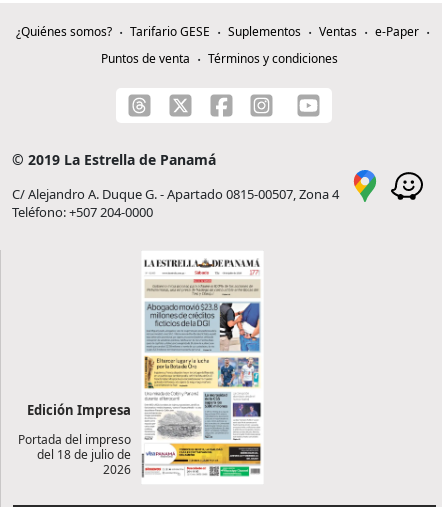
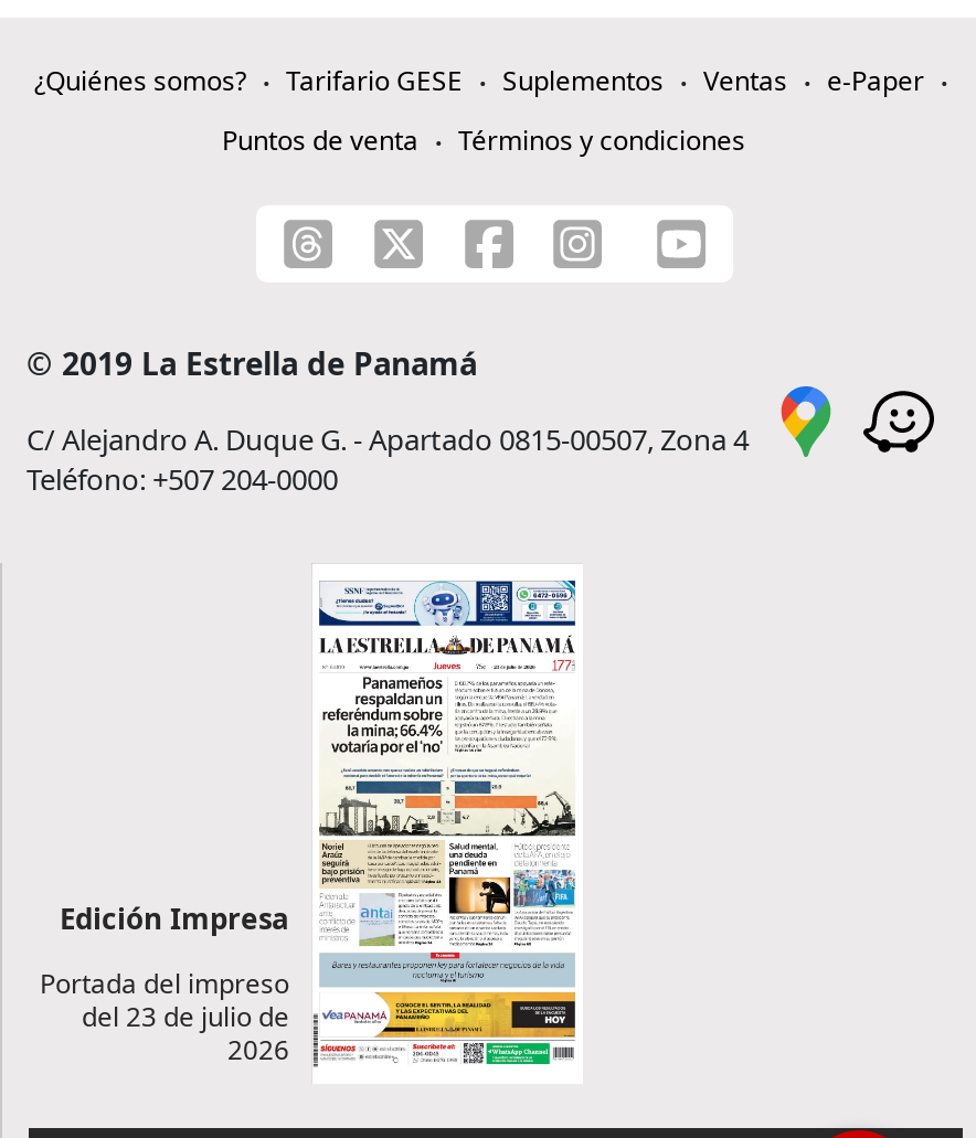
- [image]
- del 18 de julio de
+ [image]
+ del 23 de julio de
